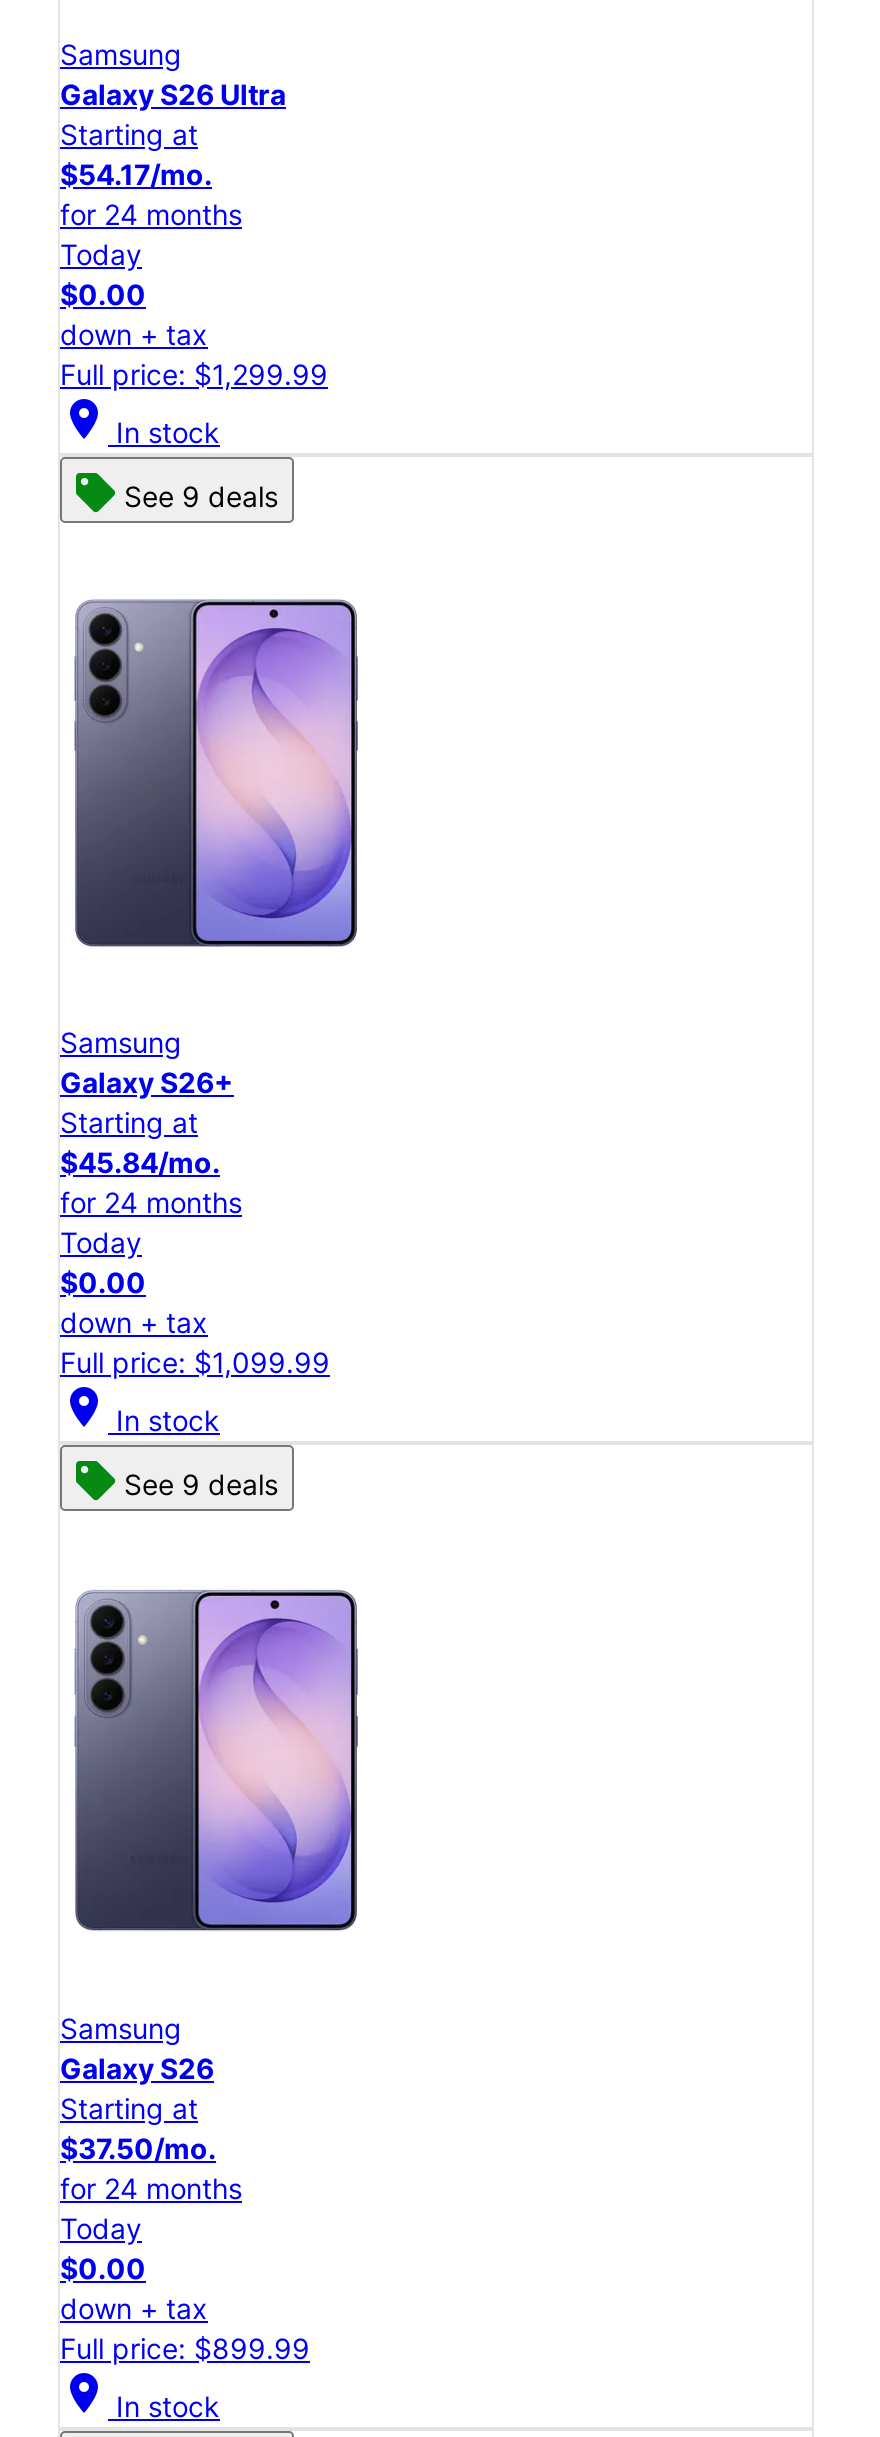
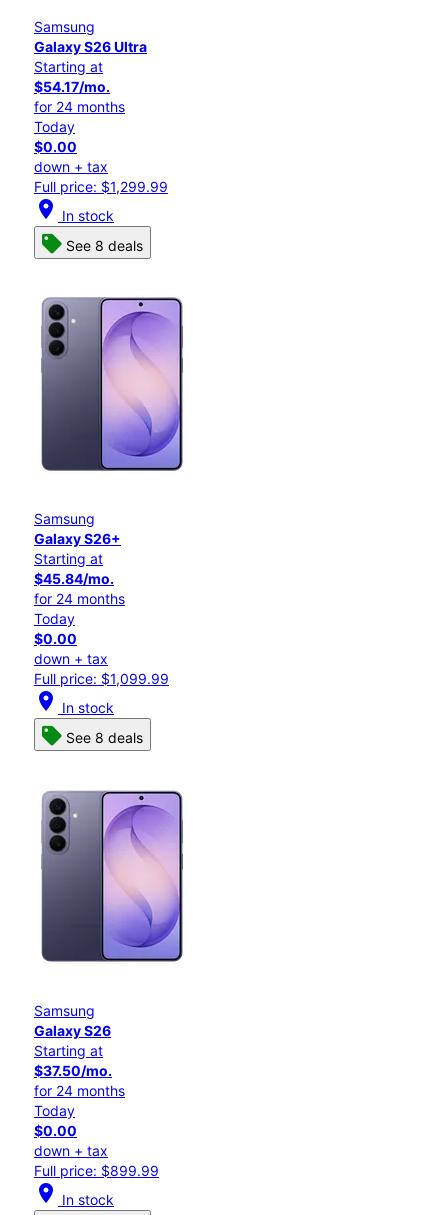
- See 9 deals
+ See 8 deals

- See 9 deals
+ See 8 deals
